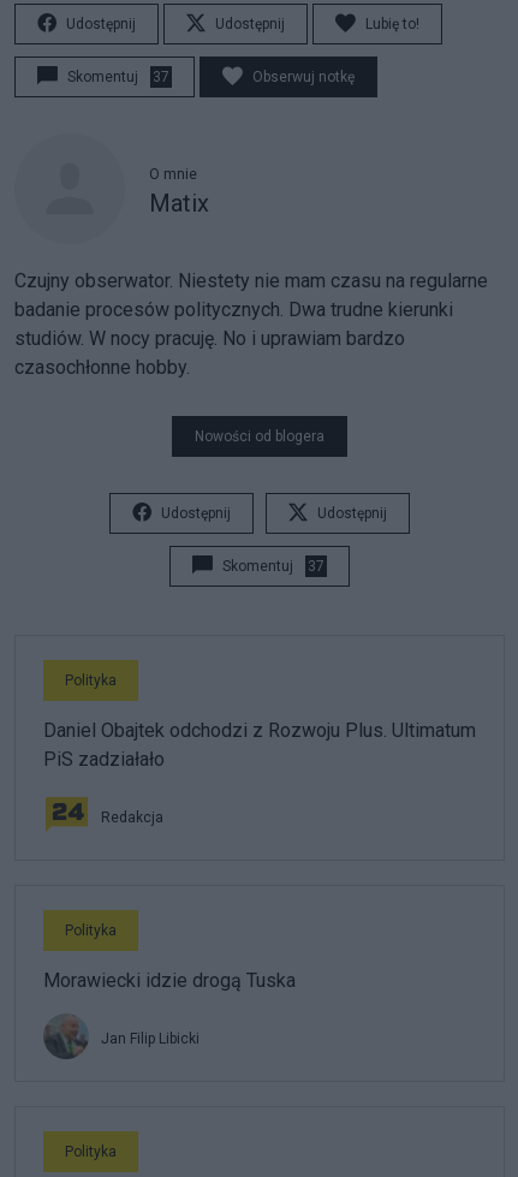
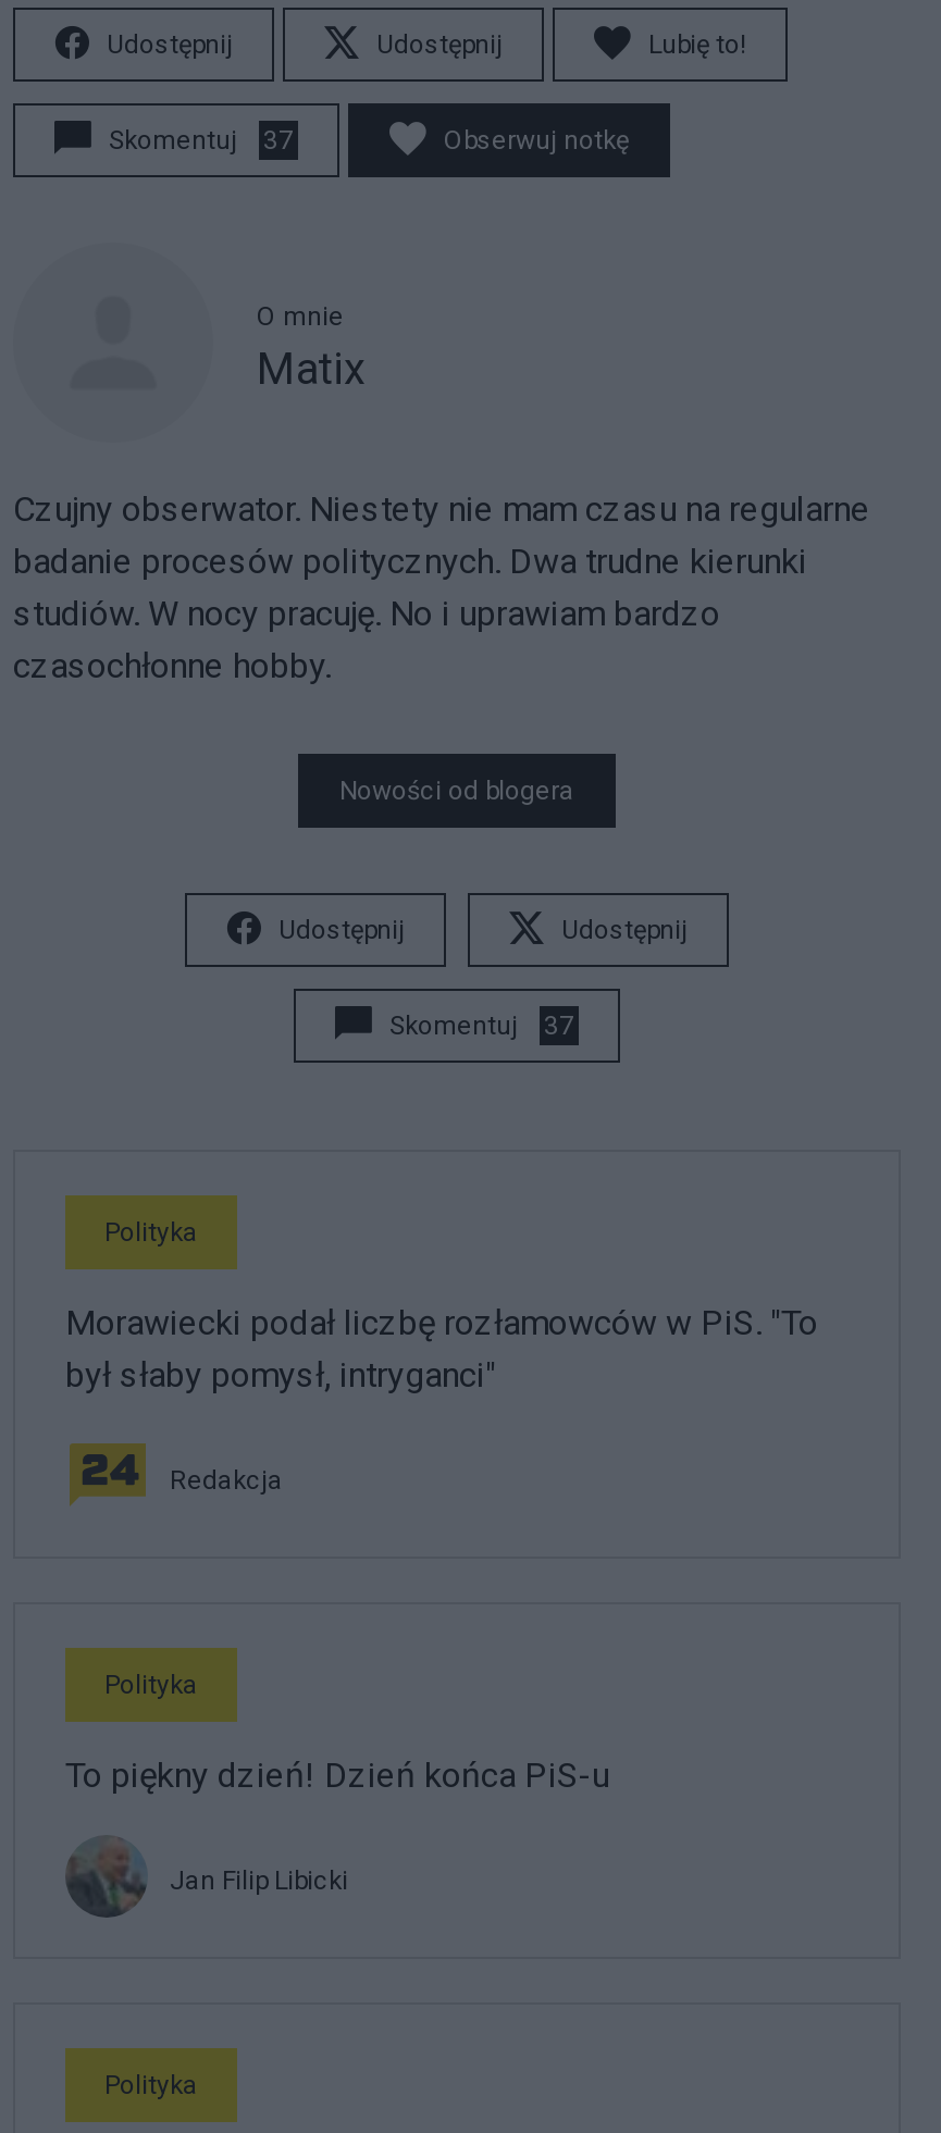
- Daniel Obajtek odchodzi z Rozwoju Plus. Ultimatum
- PiS zadziałało
+ Morawiecki podał liczbę rozłamowców w PiS. "To
+ był słaby pomysł, intryganci"

- Morawiecki idzie drogą Tuska
+ To piękny dzień! Dzień końca PiS-u
